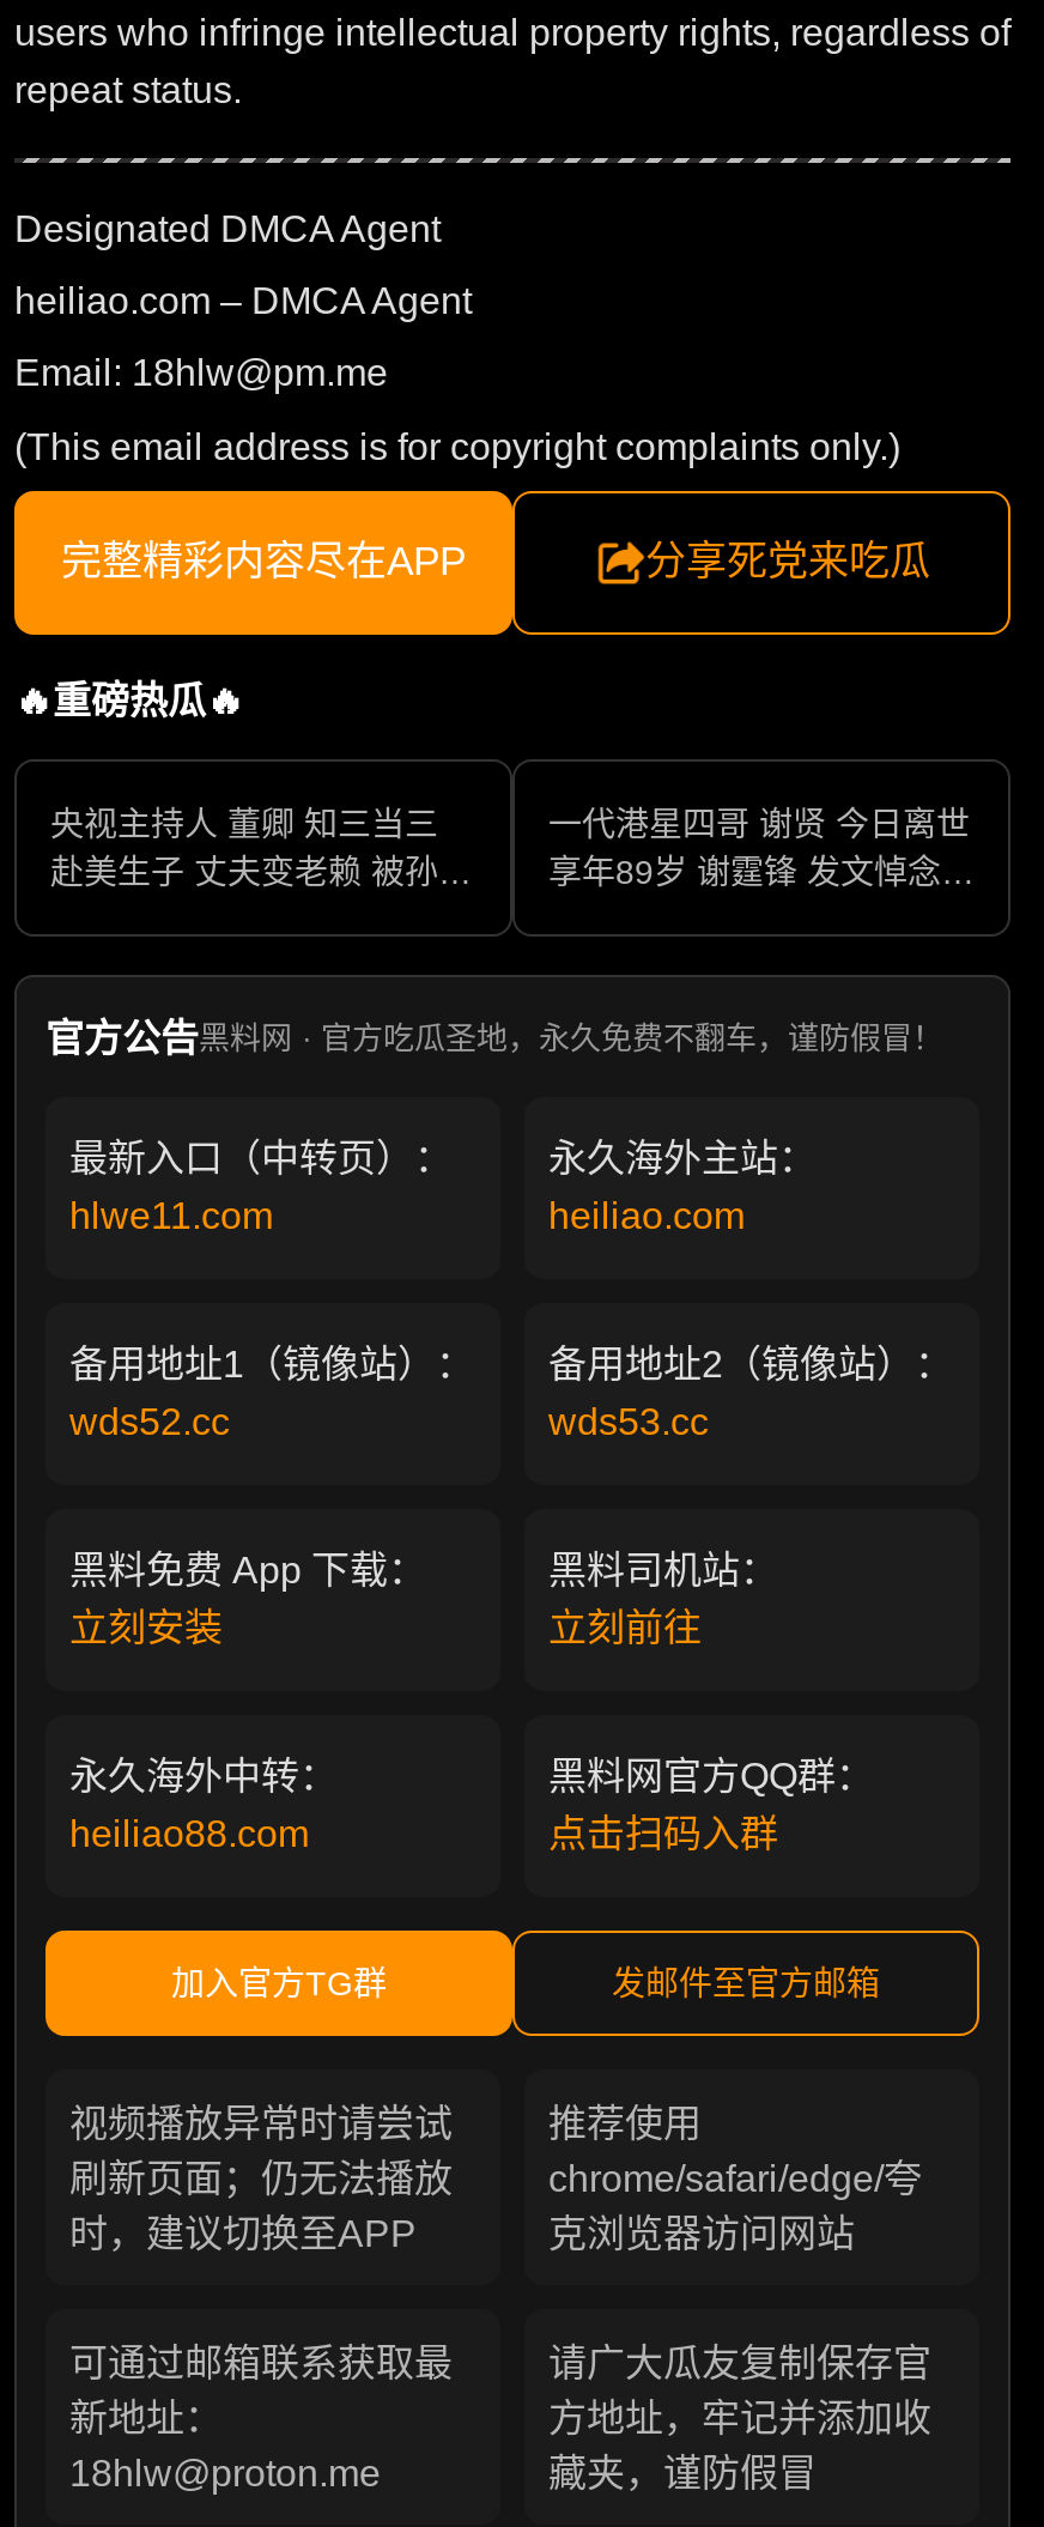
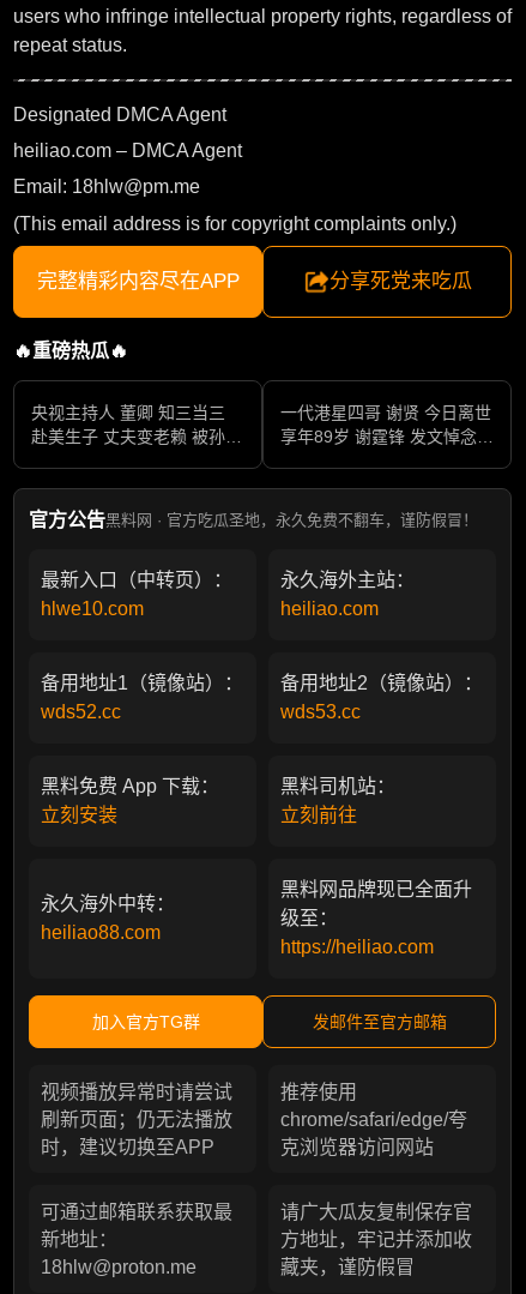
- hlwe11.com
+ hlwe10.com

- 黑料网官方QQ群：
- 点击扫码入群
+ 黑料网品牌现已全面升
+ 级至：
+ https://heiliao.com
